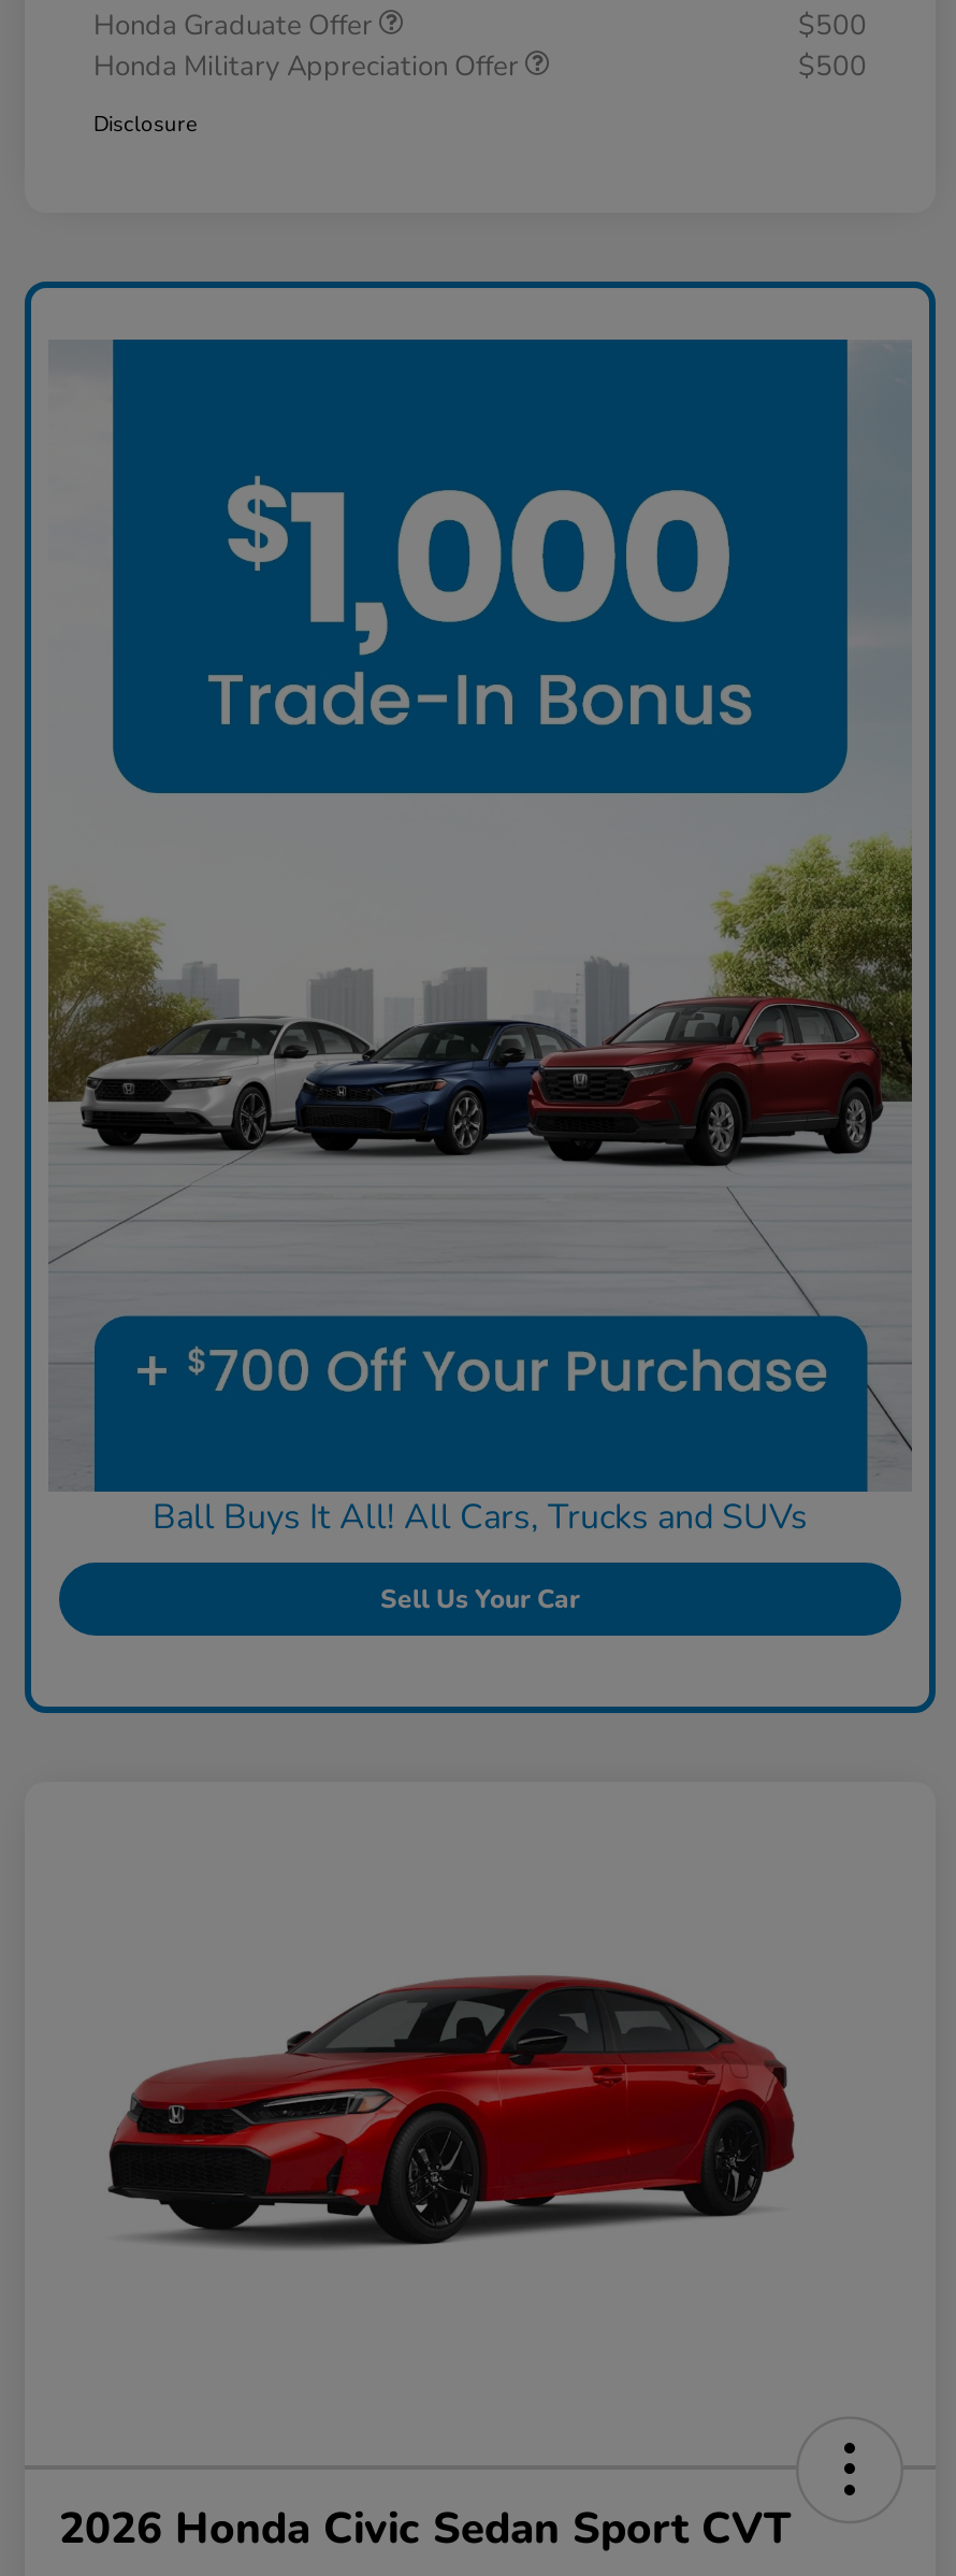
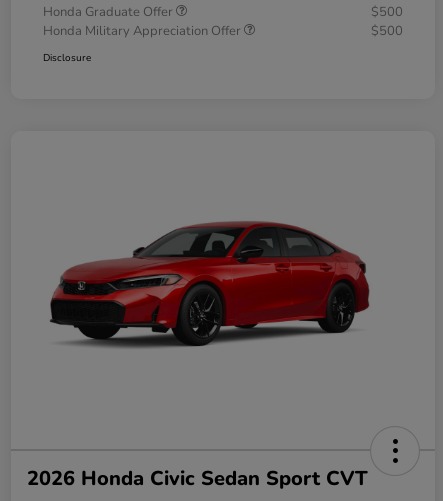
- [image]
- Ball Buys It All! All Cars, Trucks and SUVs
- Sell Us Your Car
